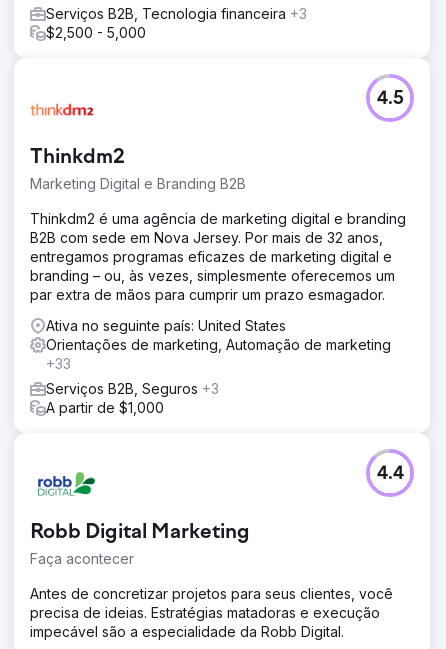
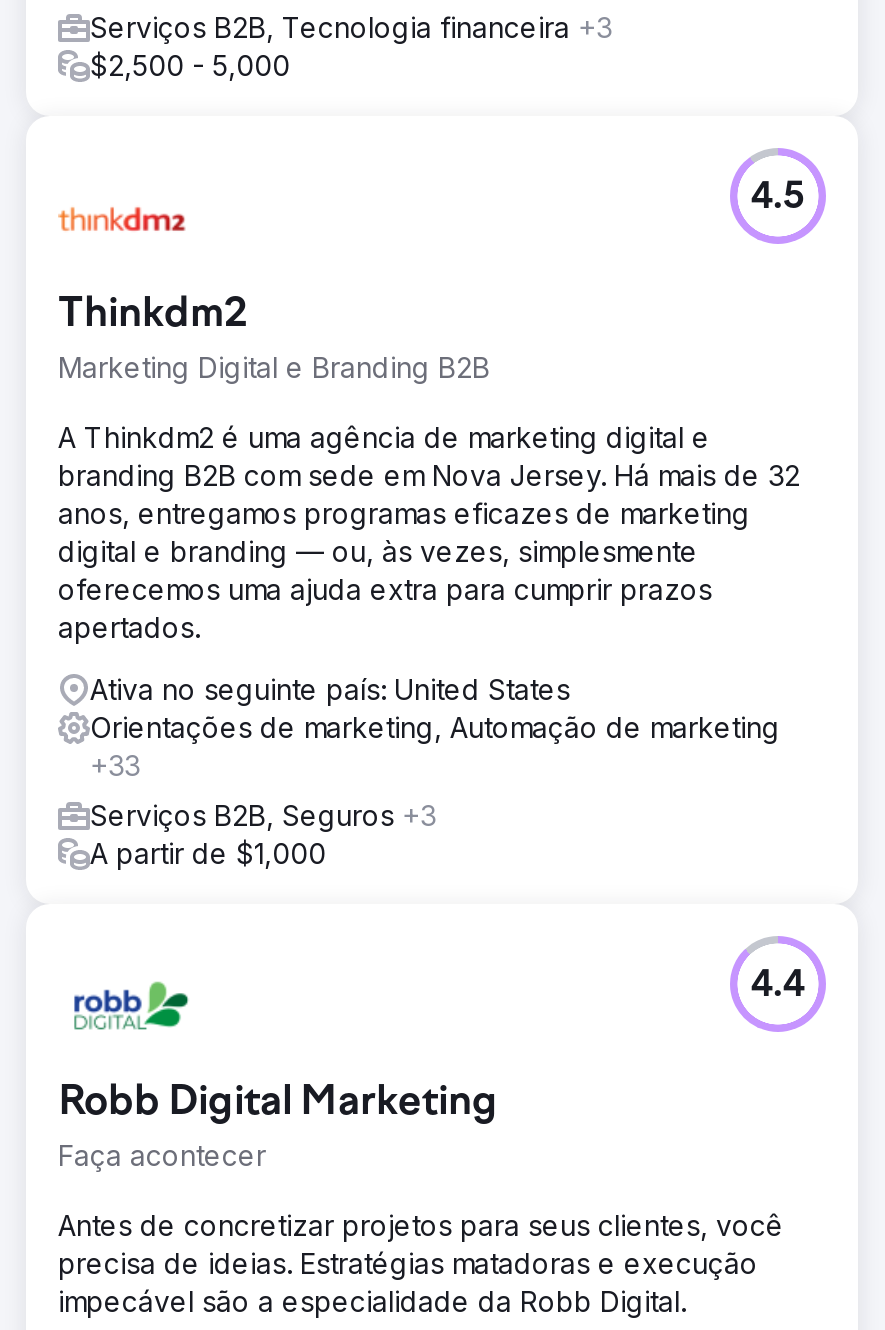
- Thinkdm2 é uma agência de marketing digital e branding
- B2B com sede em Nova Jersey. Por mais de 32 anos,
- entregamos programas eficazes de marketing digital e
- branding – ou, às vezes, simplesmente oferecemos um
- par extra de mãos para cumprir um prazo esmagador.
+ A Thinkdm2 é uma agência de marketing digital e
+ branding B2B com sede em Nova Jersey. Há mais de 32
+ anos, entregamos programas eficazes de marketing
+ digital e branding — ou, às vezes, simplesmente
+ oferecemos uma ajuda extra para cumprir prazos
+ apertados.
